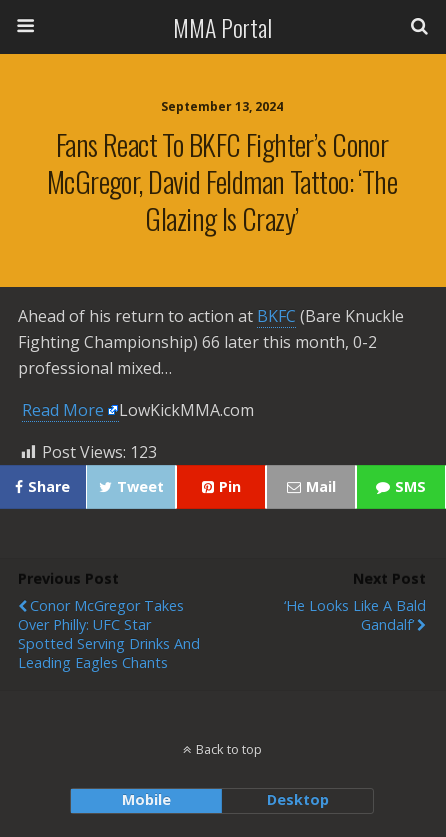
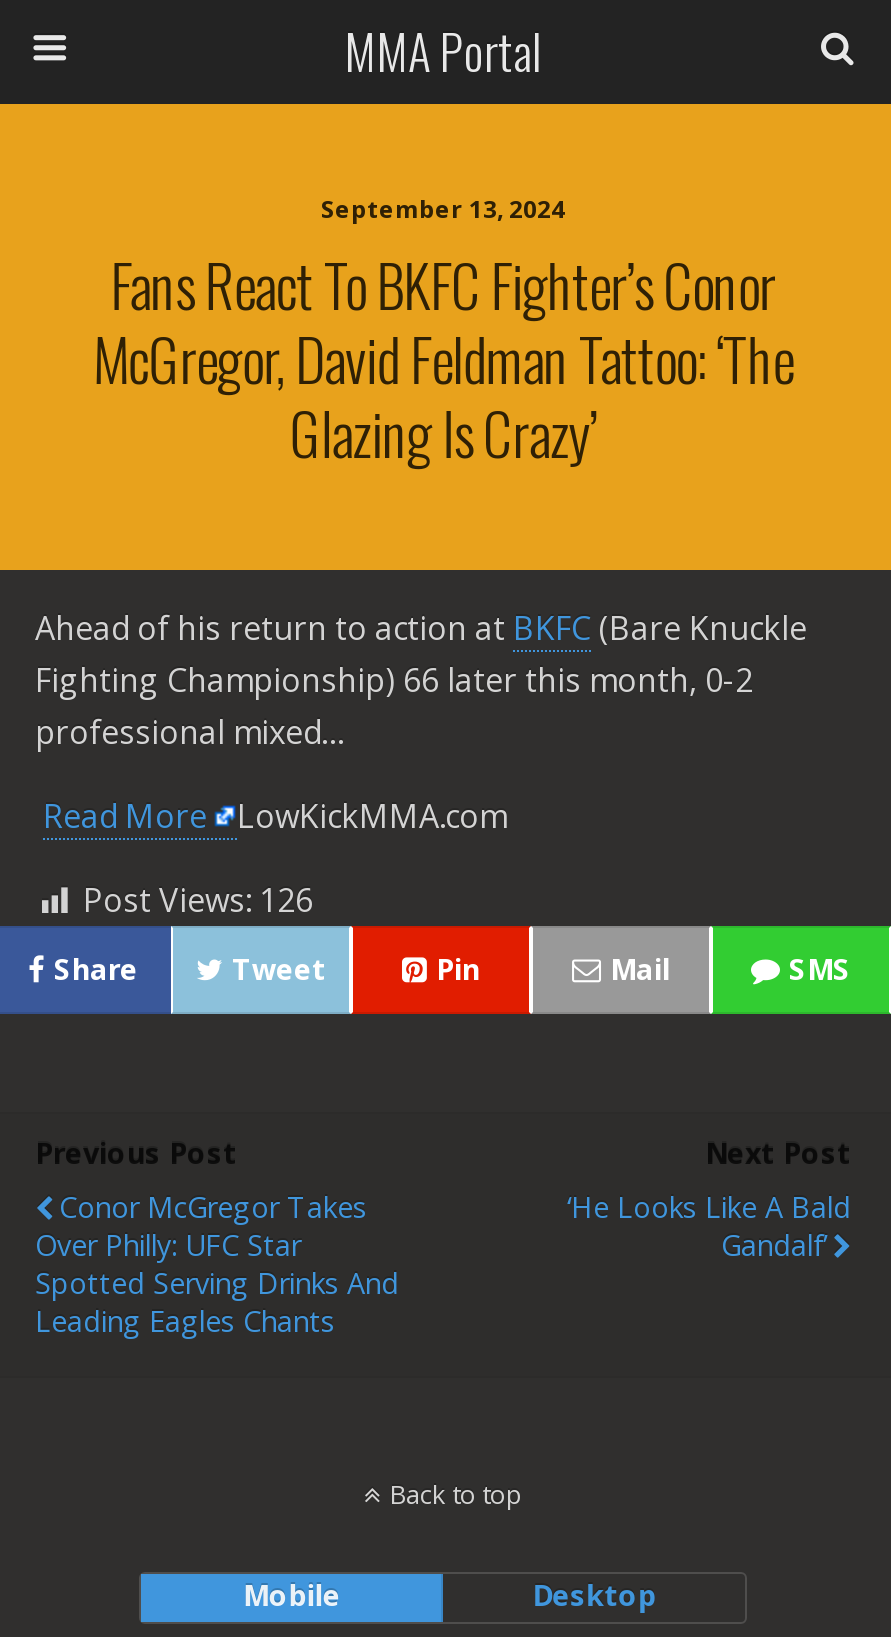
- Post Views: 123
+ Post Views: 126
